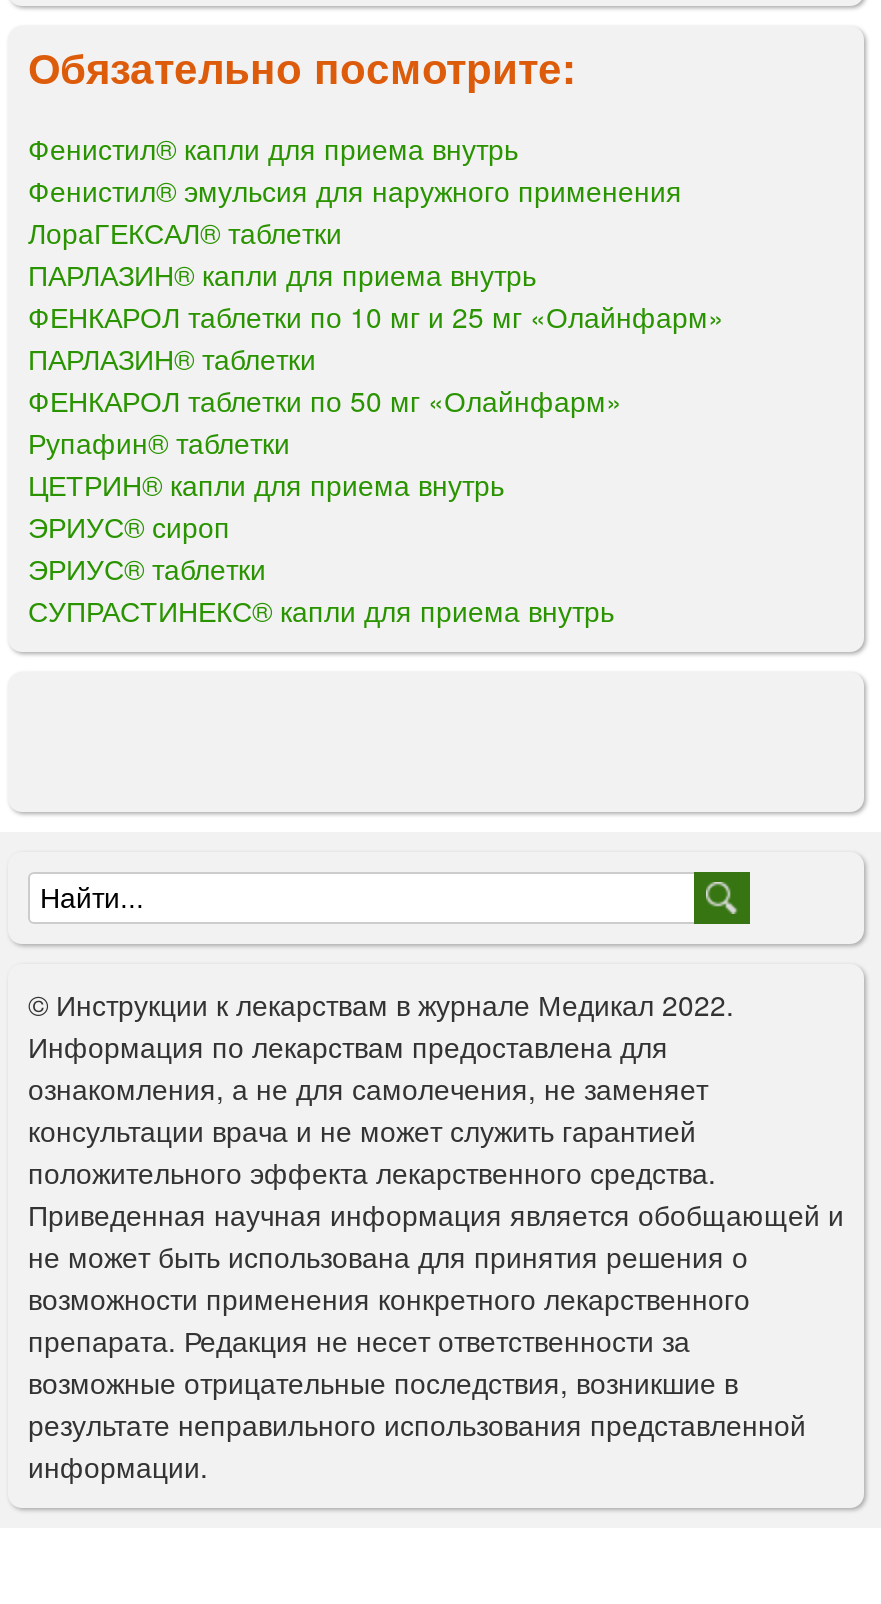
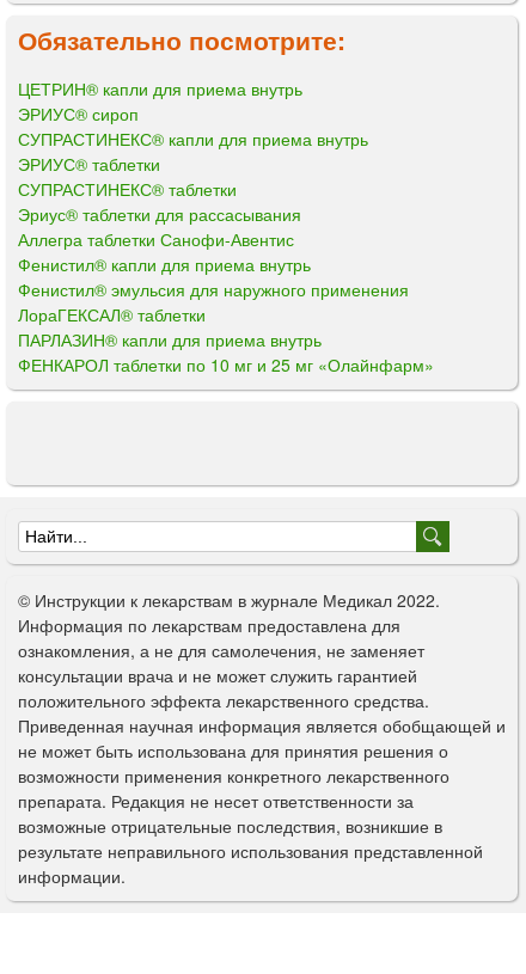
+ СУПРАСТИНЕКС® таблетки
+ Эриус® таблетки для рассасывания
+ Аллегра таблетки Санофи-Авентис

moved down: Фенистил® капли для приема внутрь | Фенистил® эмульсия для наружного применения | ЛораГЕКСАЛ® таблетки | ПАРЛАЗИН® капли для приема внутрь | ФЕНКАРОЛ таблетки по 10 мг и 25 мг «Олайнфарм»

- ПАРЛАЗИН® таблетки
- ФЕНКАРОЛ таблетки по 50 мг «Олайнфарм»
- Рупафин® таблетки

moved up: ЦЕТРИН® капли для приема внутрь | ЭРИУС® сироп | СУПРАСТИНЕКС® капли для приема внутрь | ЭРИУС® таблетки
